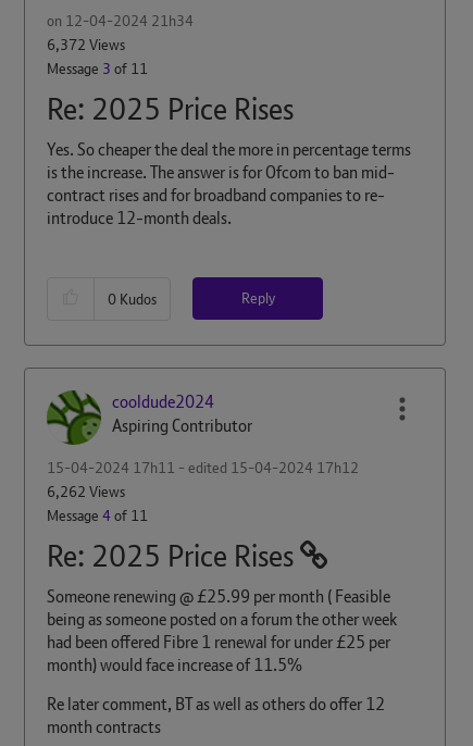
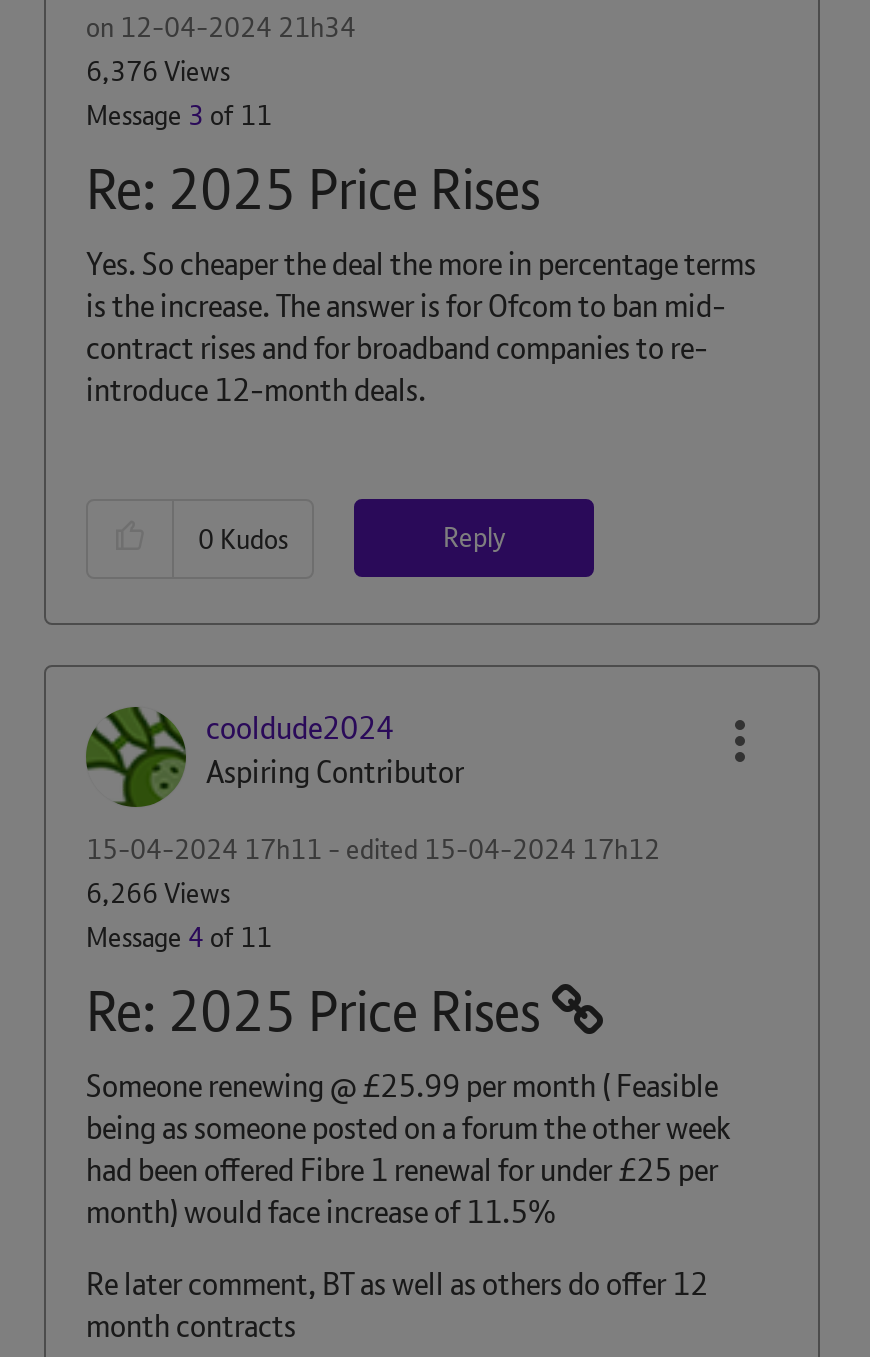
- 6,372 Views
+ 6,376 Views

- 6,262 Views
+ 6,266 Views
